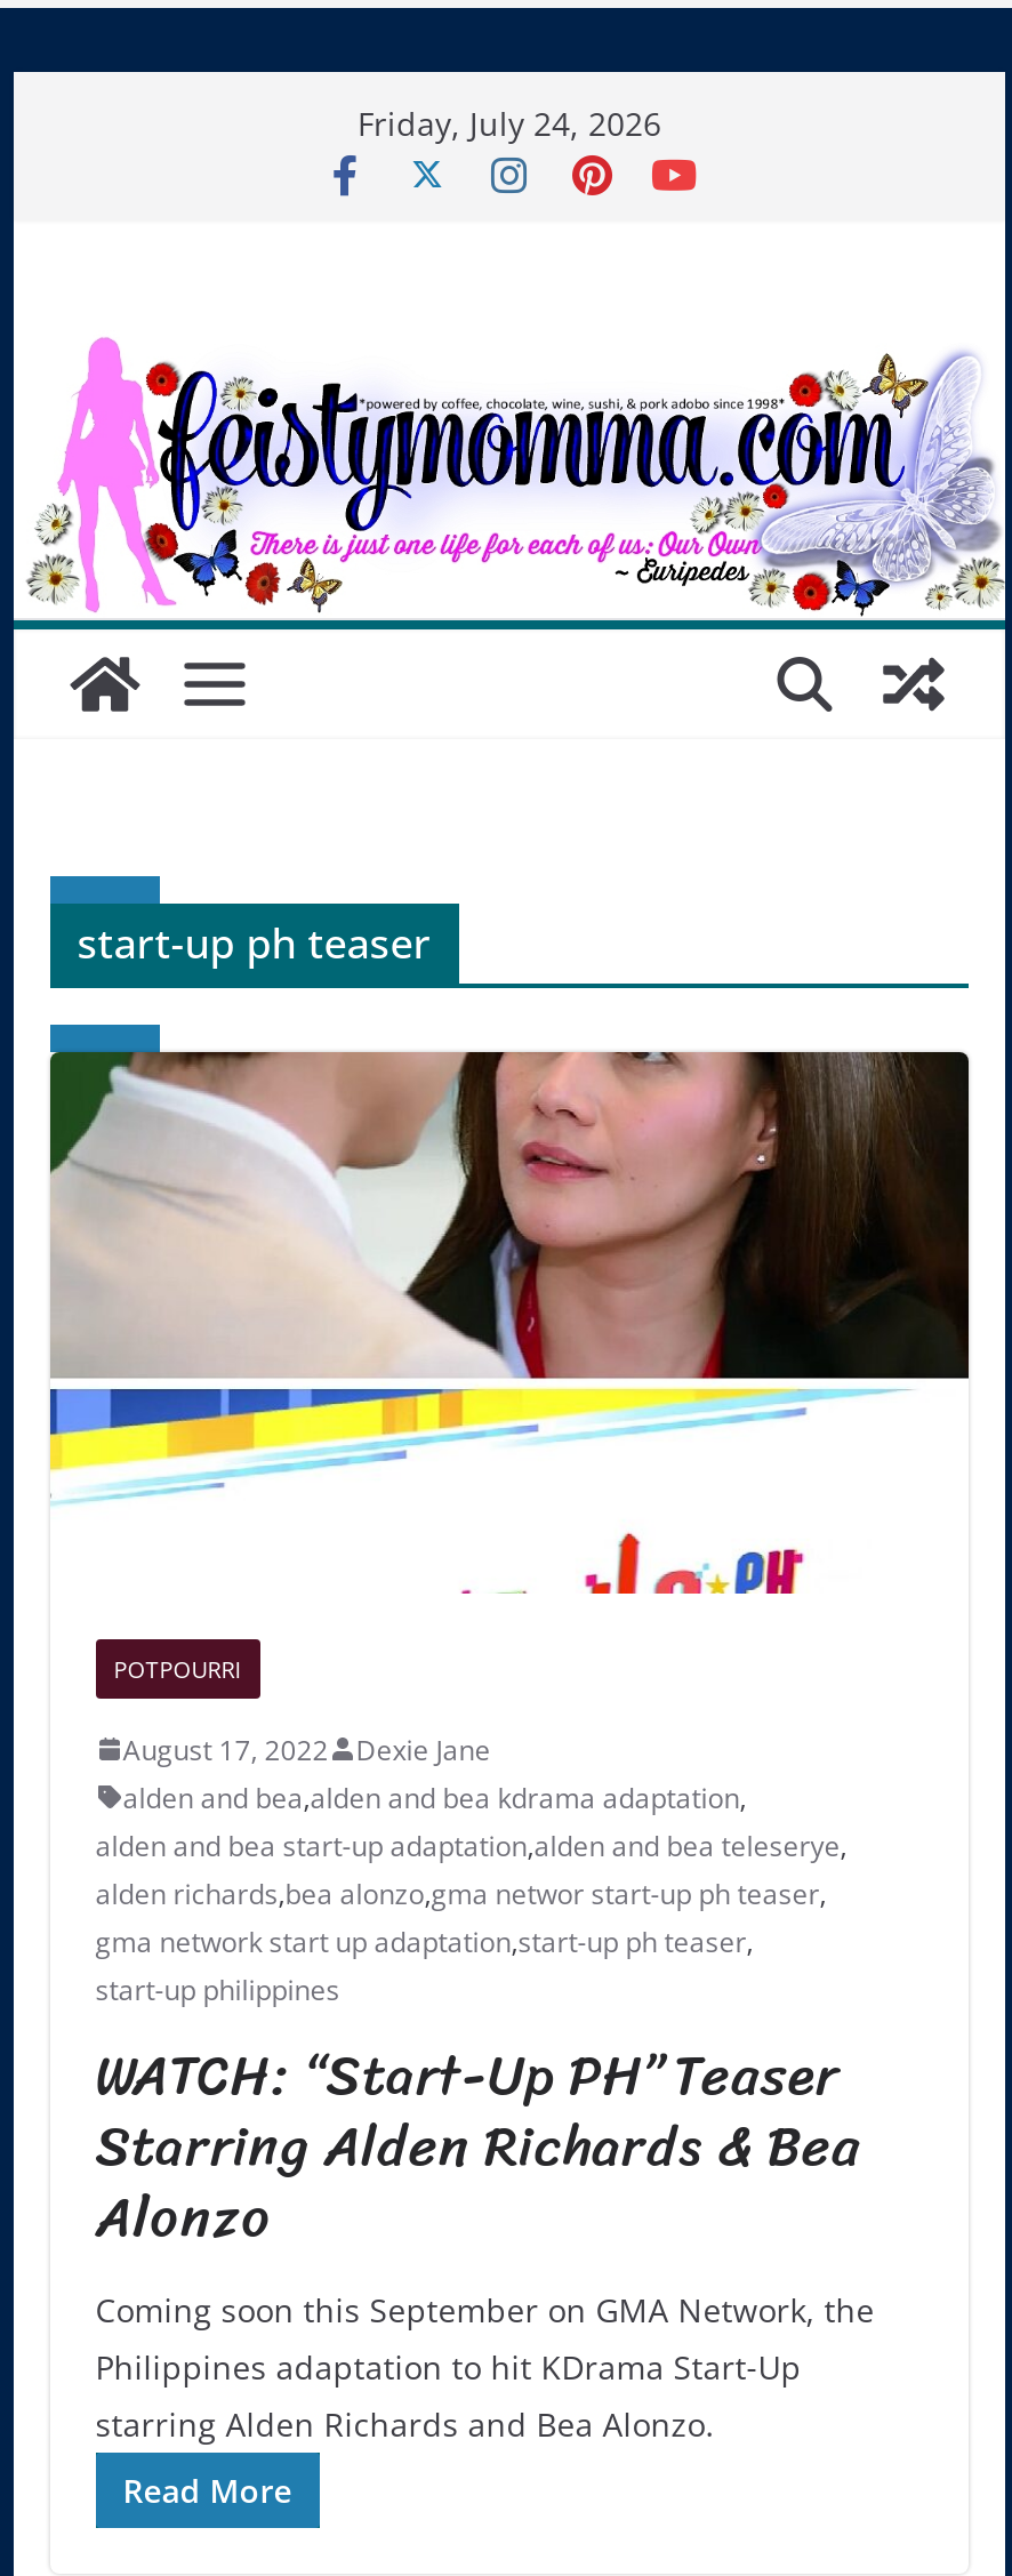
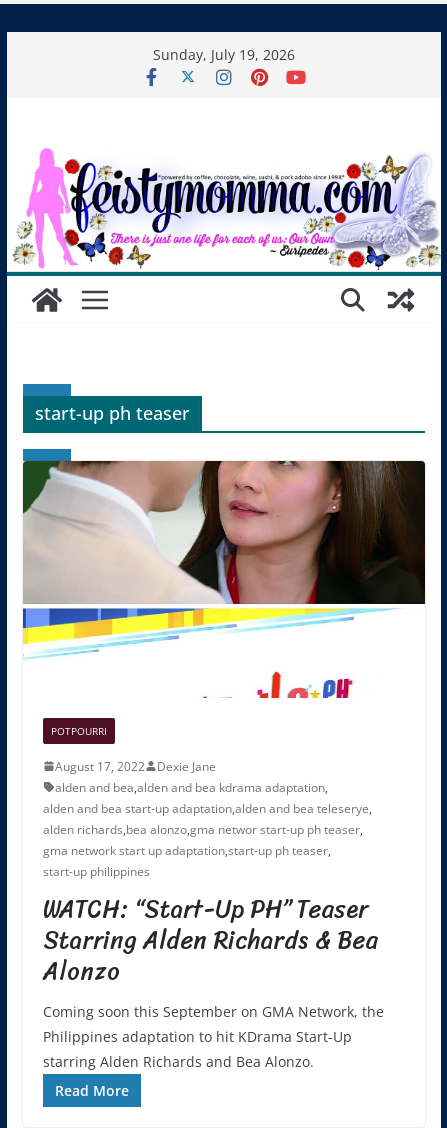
- Friday, July 24, 2026
+ Sunday, July 19, 2026
